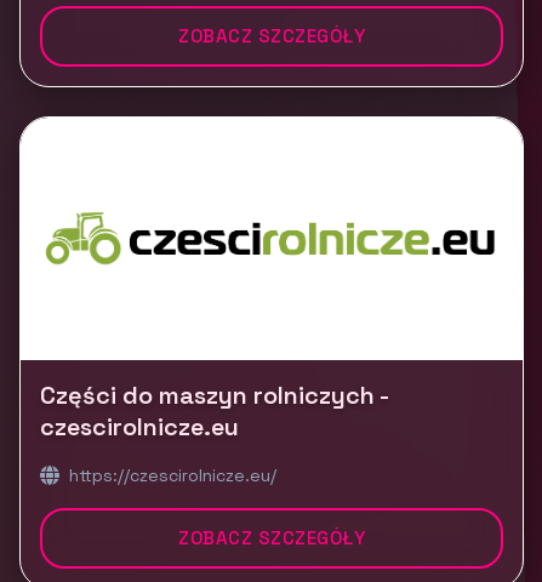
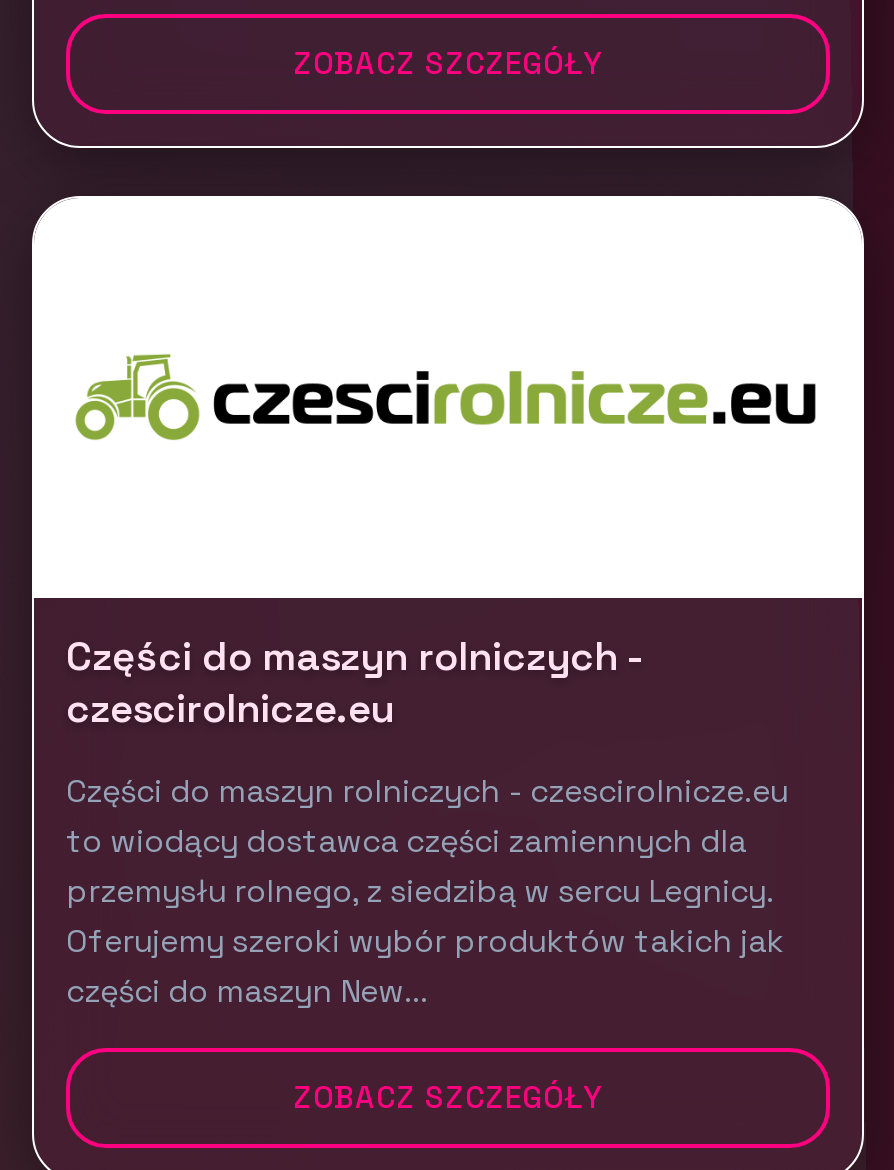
- https://czescirolnicze.eu/
+ Części do maszyn rolniczych - czescirolnicze.eu
+ to wiodący dostawca części zamiennych dla
+ przemysłu rolnego, z siedzibą w sercu Legnicy.
+ Oferujemy szeroki wybór produktów takich jak
+ części do maszyn New...
